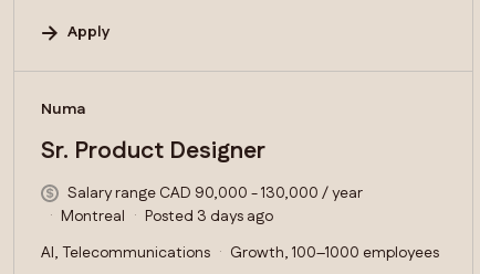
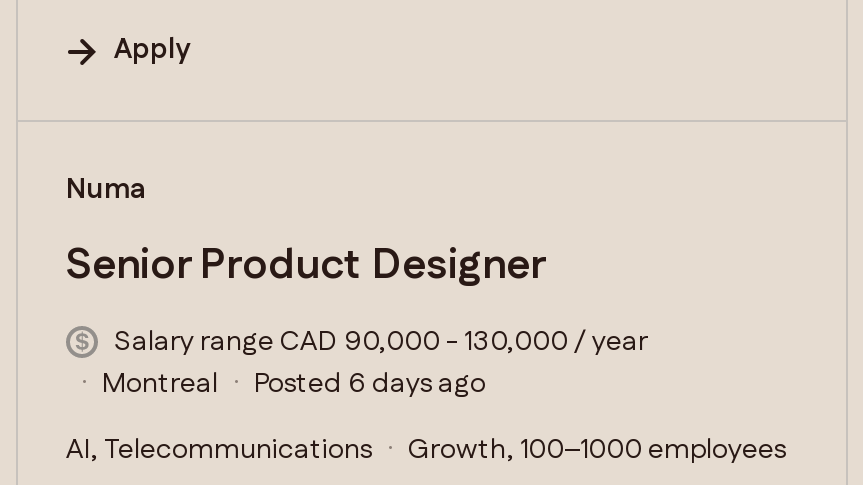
- Sr. Product Designer
+ Senior Product Designer

- Posted 3 days ago
+ Posted 6 days ago
